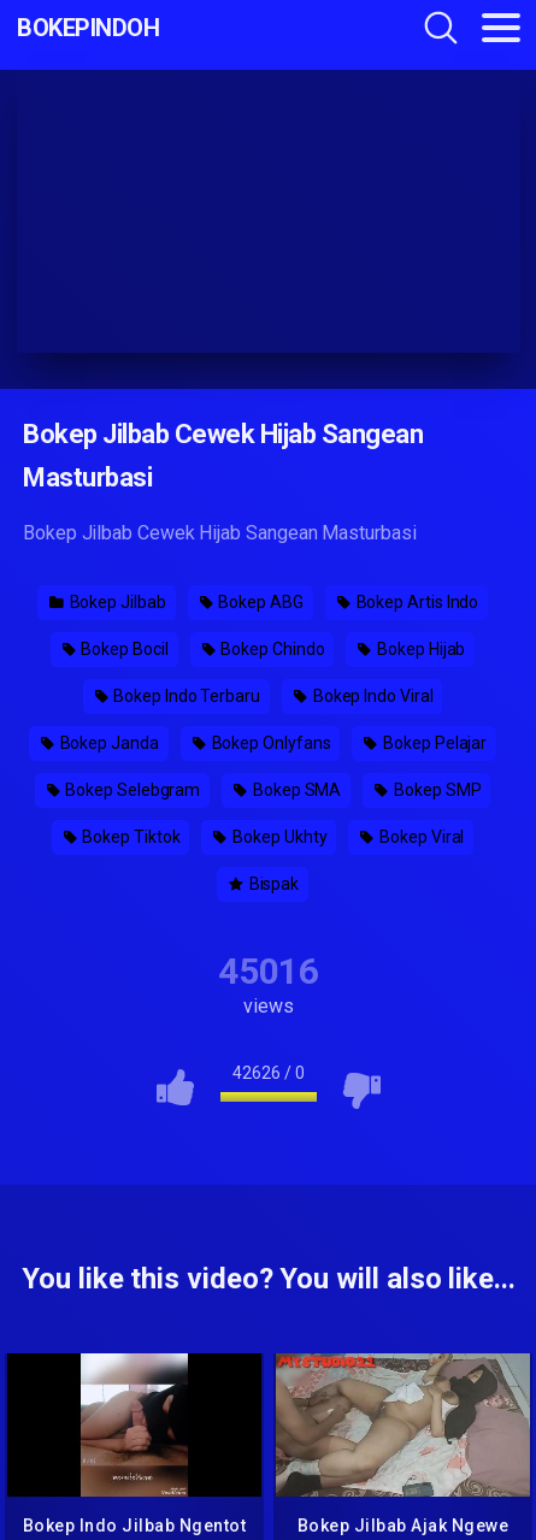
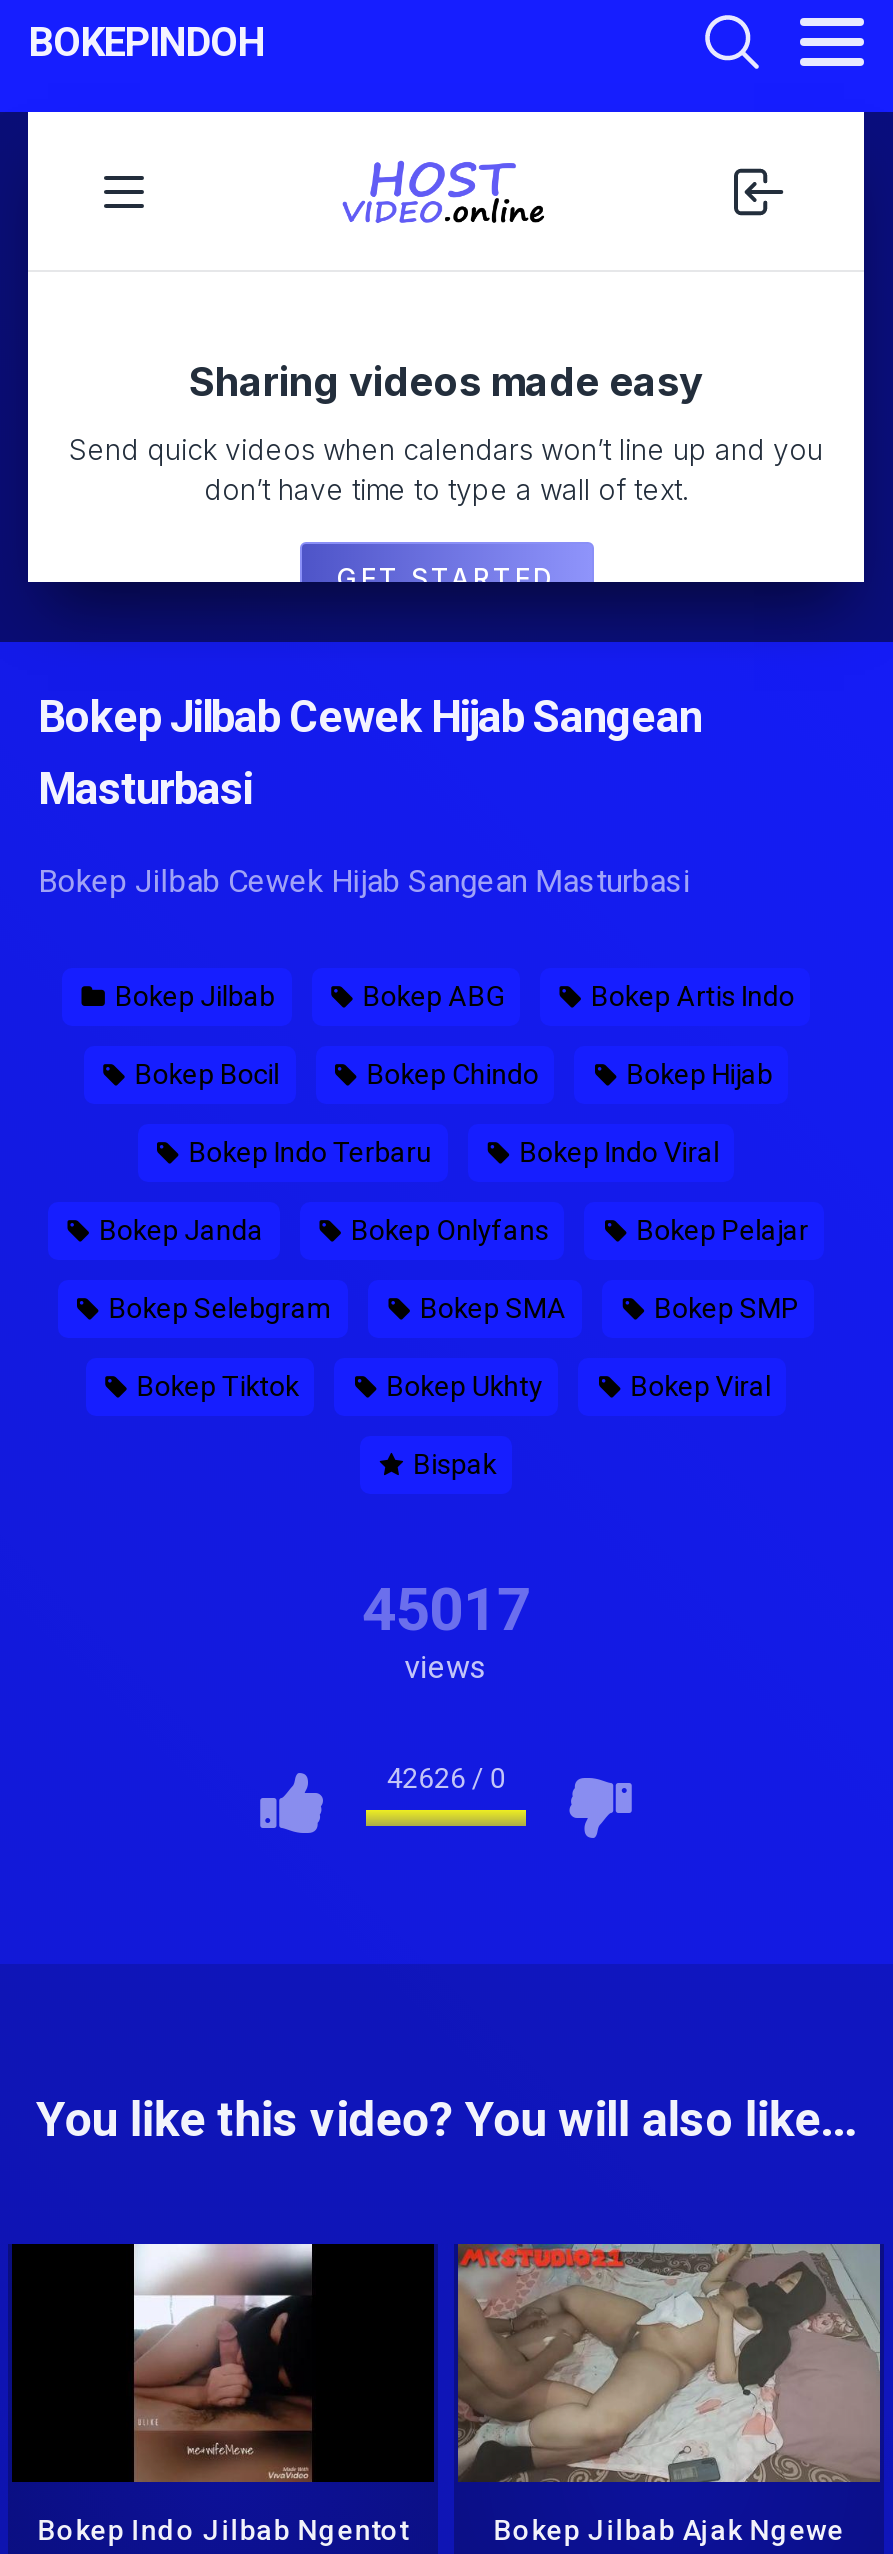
+ [image]

- 45016
+ 45017
